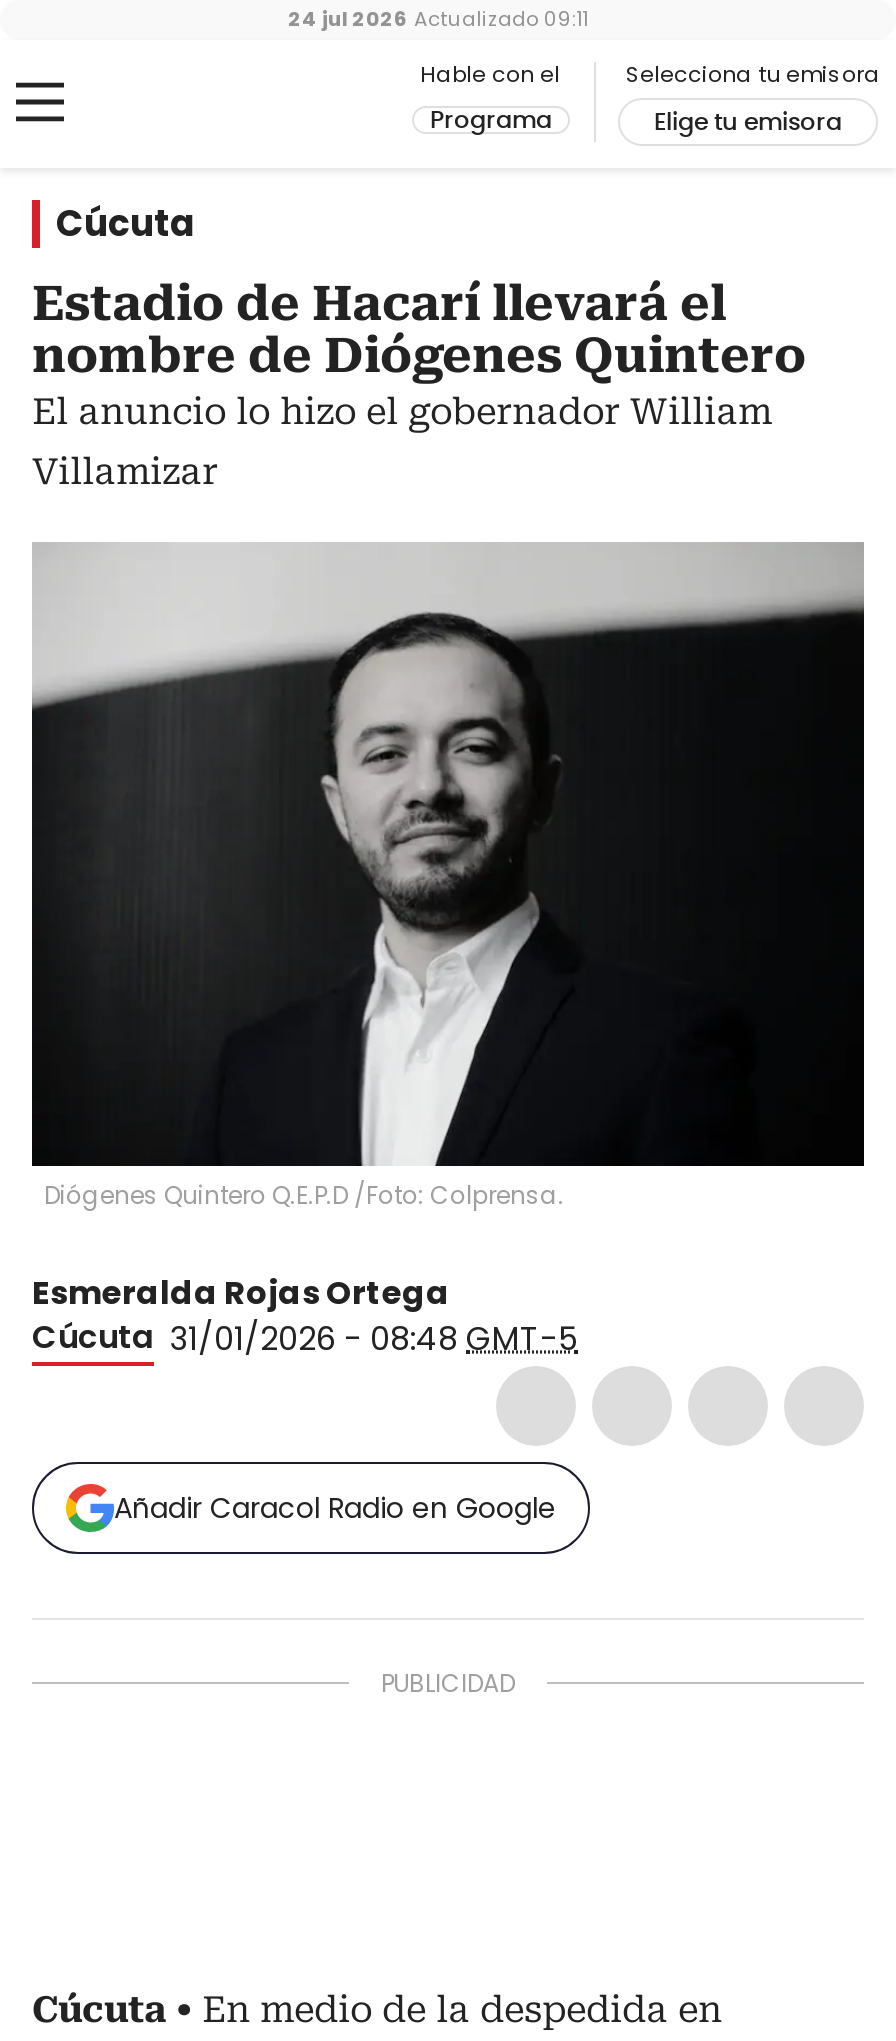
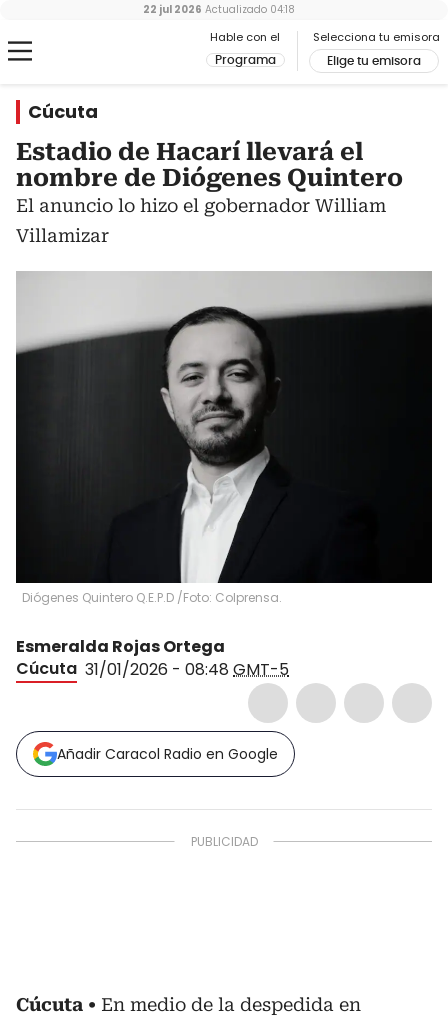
- 24 jul 2026 Actualizado 09:11
+ 22 jul 2026 Actualizado 04:18
